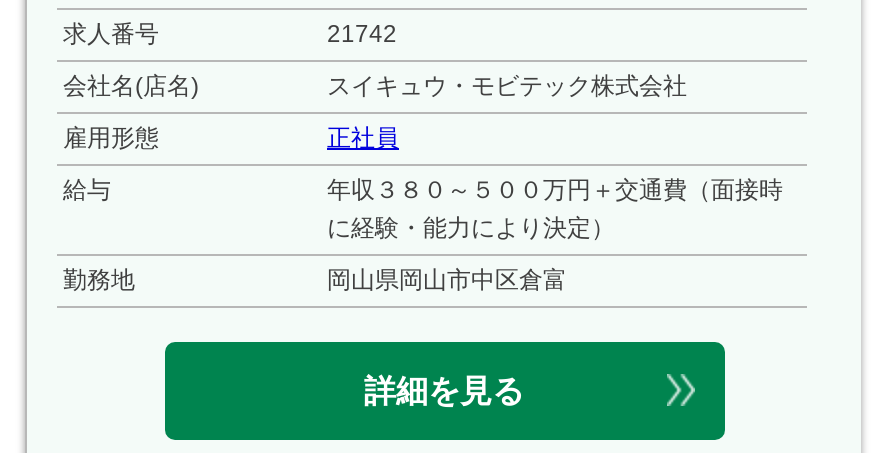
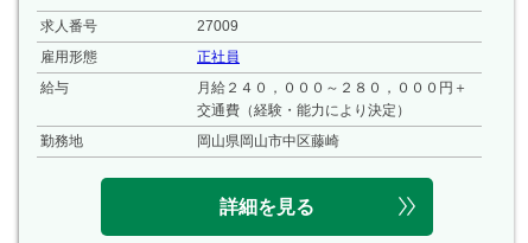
- 21742
- 会社名(店名)
- スイキュウ・モビテック株式会社
+ 27009

- 年収３８０～５００万円＋交通費（面接時
- に経験・能力により決定）
+ 月給２４０，０００～２８０，０００円＋
+ 交通費（経験・能力により決定）

- 岡山県岡山市中区倉富
+ 岡山県岡山市中区藤崎
